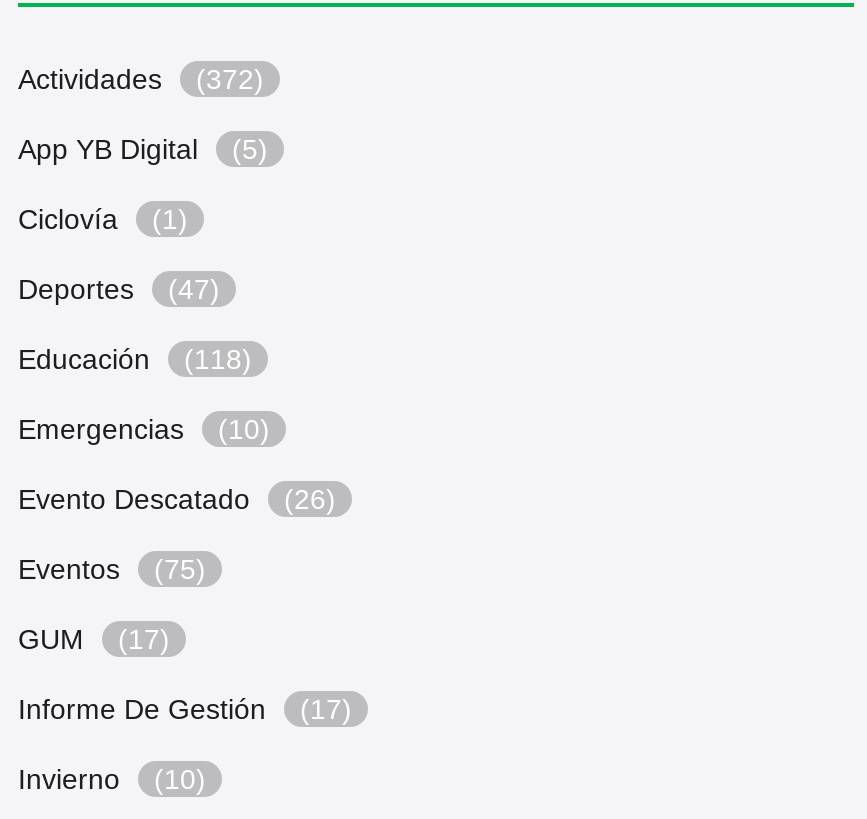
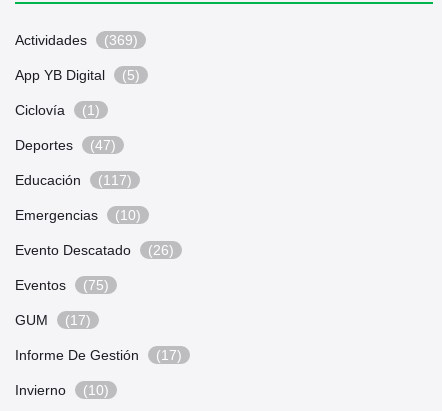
- Actividades (372)
+ Actividades (369)

- Educación (118)
+ Educación (117)
